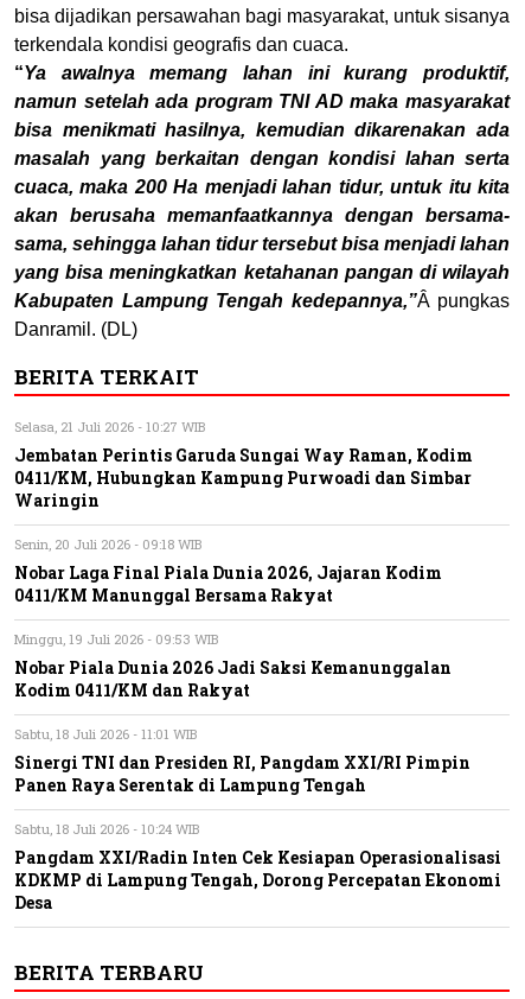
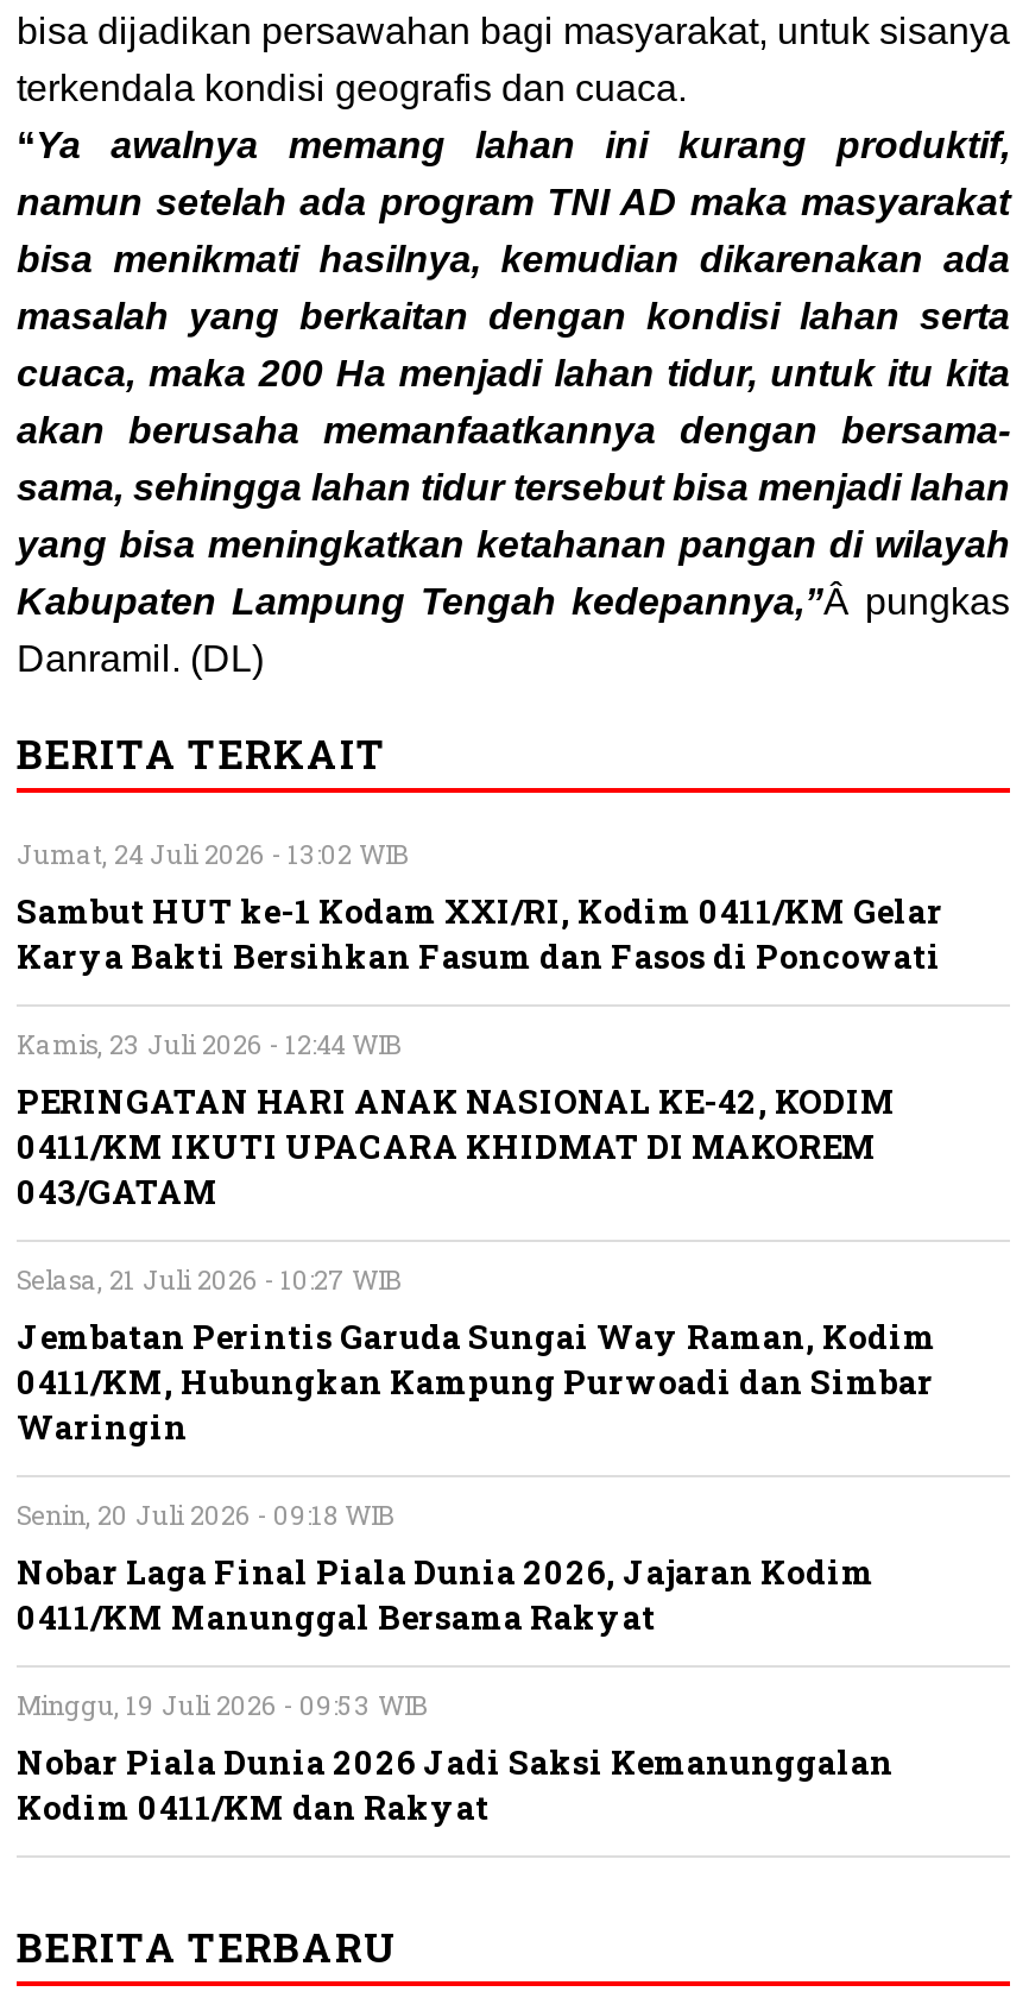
+ Jumat, 24 Juli 2026 - 13:02 WIB
+ Sambut HUT ke-1 Kodam XXI/RI, Kodim 0411/KM Gelar
+ Karya Bakti Bersihkan Fasum dan Fasos di Poncowati
+ Kamis, 23 Juli 2026 - 12:44 WIB
+ PERINGATAN HARI ANAK NASIONAL KE-42, KODIM
+ 0411/KM IKUTI UPACARA KHIDMAT DI MAKOREM
+ 043/GATAM

moved down: Selasa, 21 Juli 2026 - 10:27 WIB | Jembatan Perintis Garuda Sungai Way Raman, Kodim | 0411/KM, Hubungkan Kampung Purwoadi dan Simbar | ... | Nobar Piala Dunia 2026 Jadi Saksi Kemanunggalan | Kodim 0411/KM dan Rakyat

- Sabtu, 18 Juli 2026 - 11:01 WIB
- Sinergi TNI dan Presiden RI, Pangdam XXI/RI Pimpin
- Panen Raya Serentak di Lampung Tengah
- Sabtu, 18 Juli 2026 - 10:24 WIB
- Pangdam XXI/Radin Inten Cek Kesiapan Operasionalisasi
- KDKMP di Lampung Tengah, Dorong Percepatan Ekonomi
- Desa
